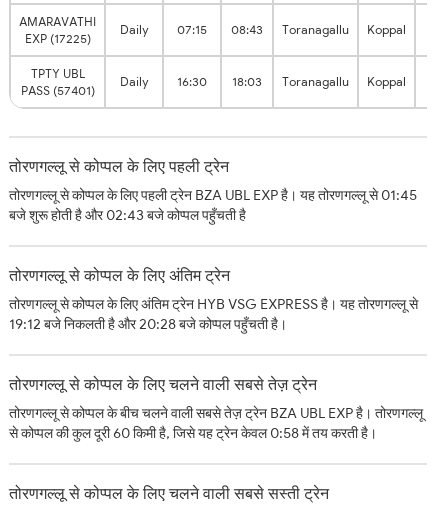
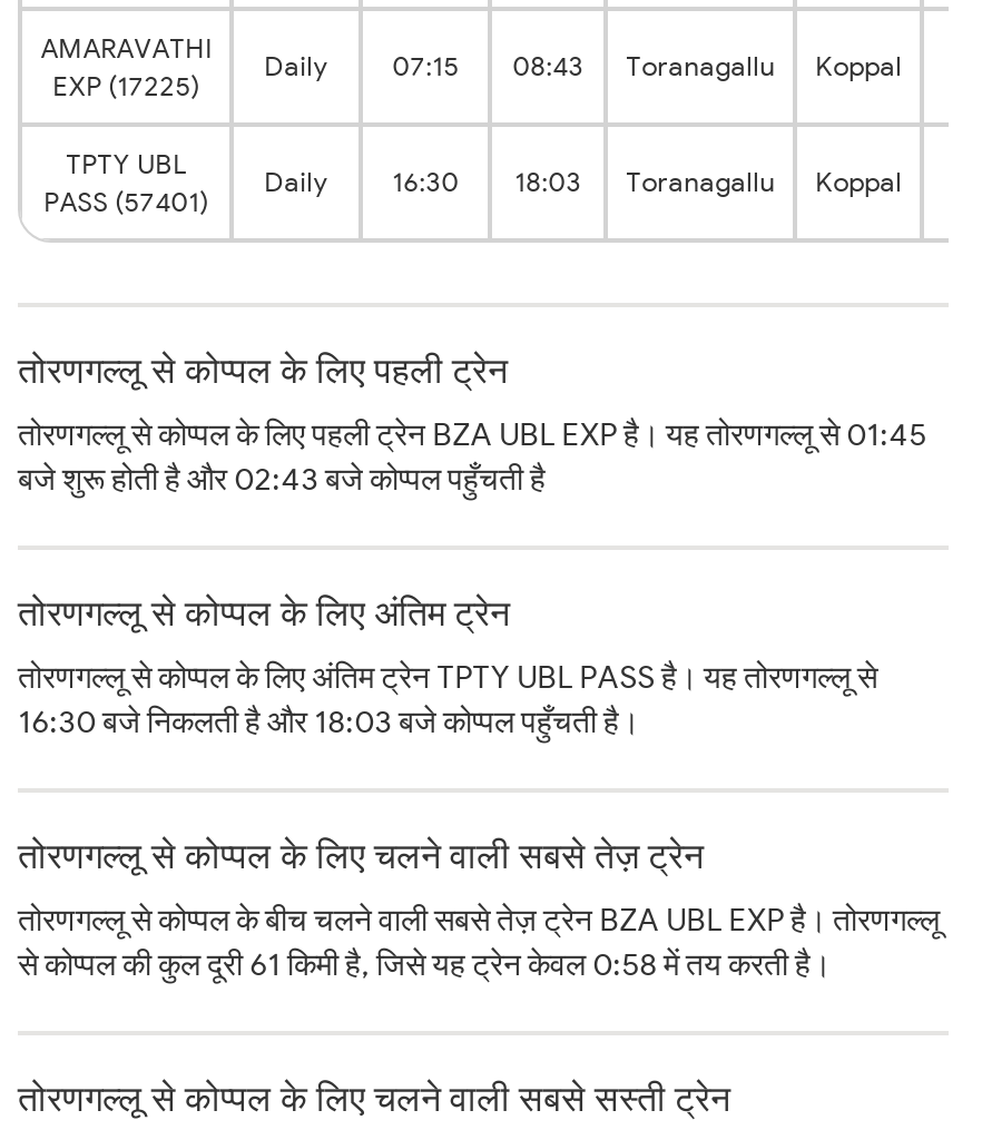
- तोरणगल्लू से कोप्पल के लिए अंतिम ट्रेन HYB VSG EXPRESS है। यह तोरणगल्लू से
+ तोरणगल्लू से कोप्पल के लिए अंतिम ट्रेन TPTY UBL PASS है। यह तोरणगल्लू से

- 19:12 बजे निकलती है और 20:28 बजे कोप्पल पहुँचती है।
+ 16:30 बजे निकलती है और 18:03 बजे कोप्पल पहुँचती है।

- से कोप्पल की कुल दूरी 60 किमी है, जिसे यह ट्रेन केवल 0:58 में तय करती है।
+ से कोप्पल की कुल दूरी 61 किमी है, जिसे यह ट्रेन केवल 0:58 में तय करती है।
